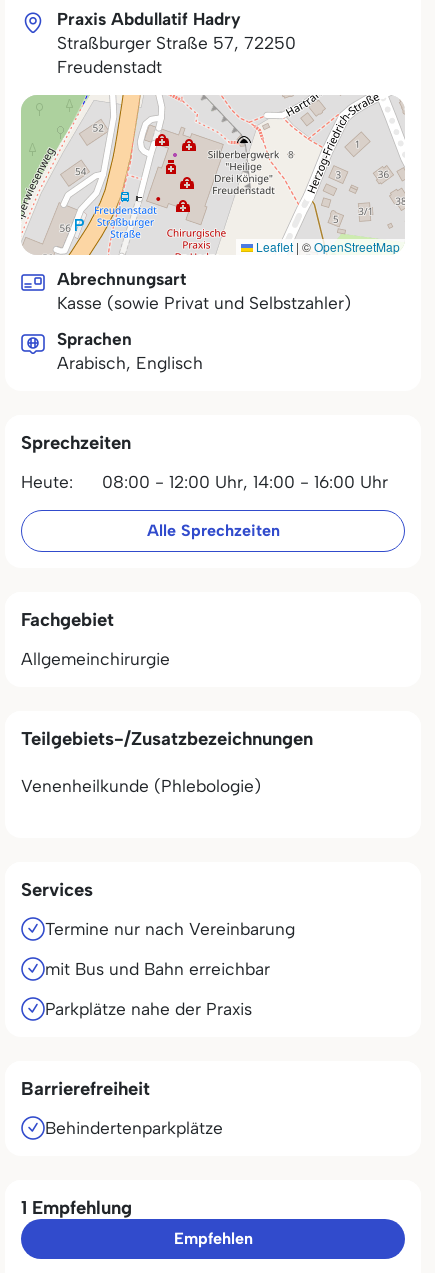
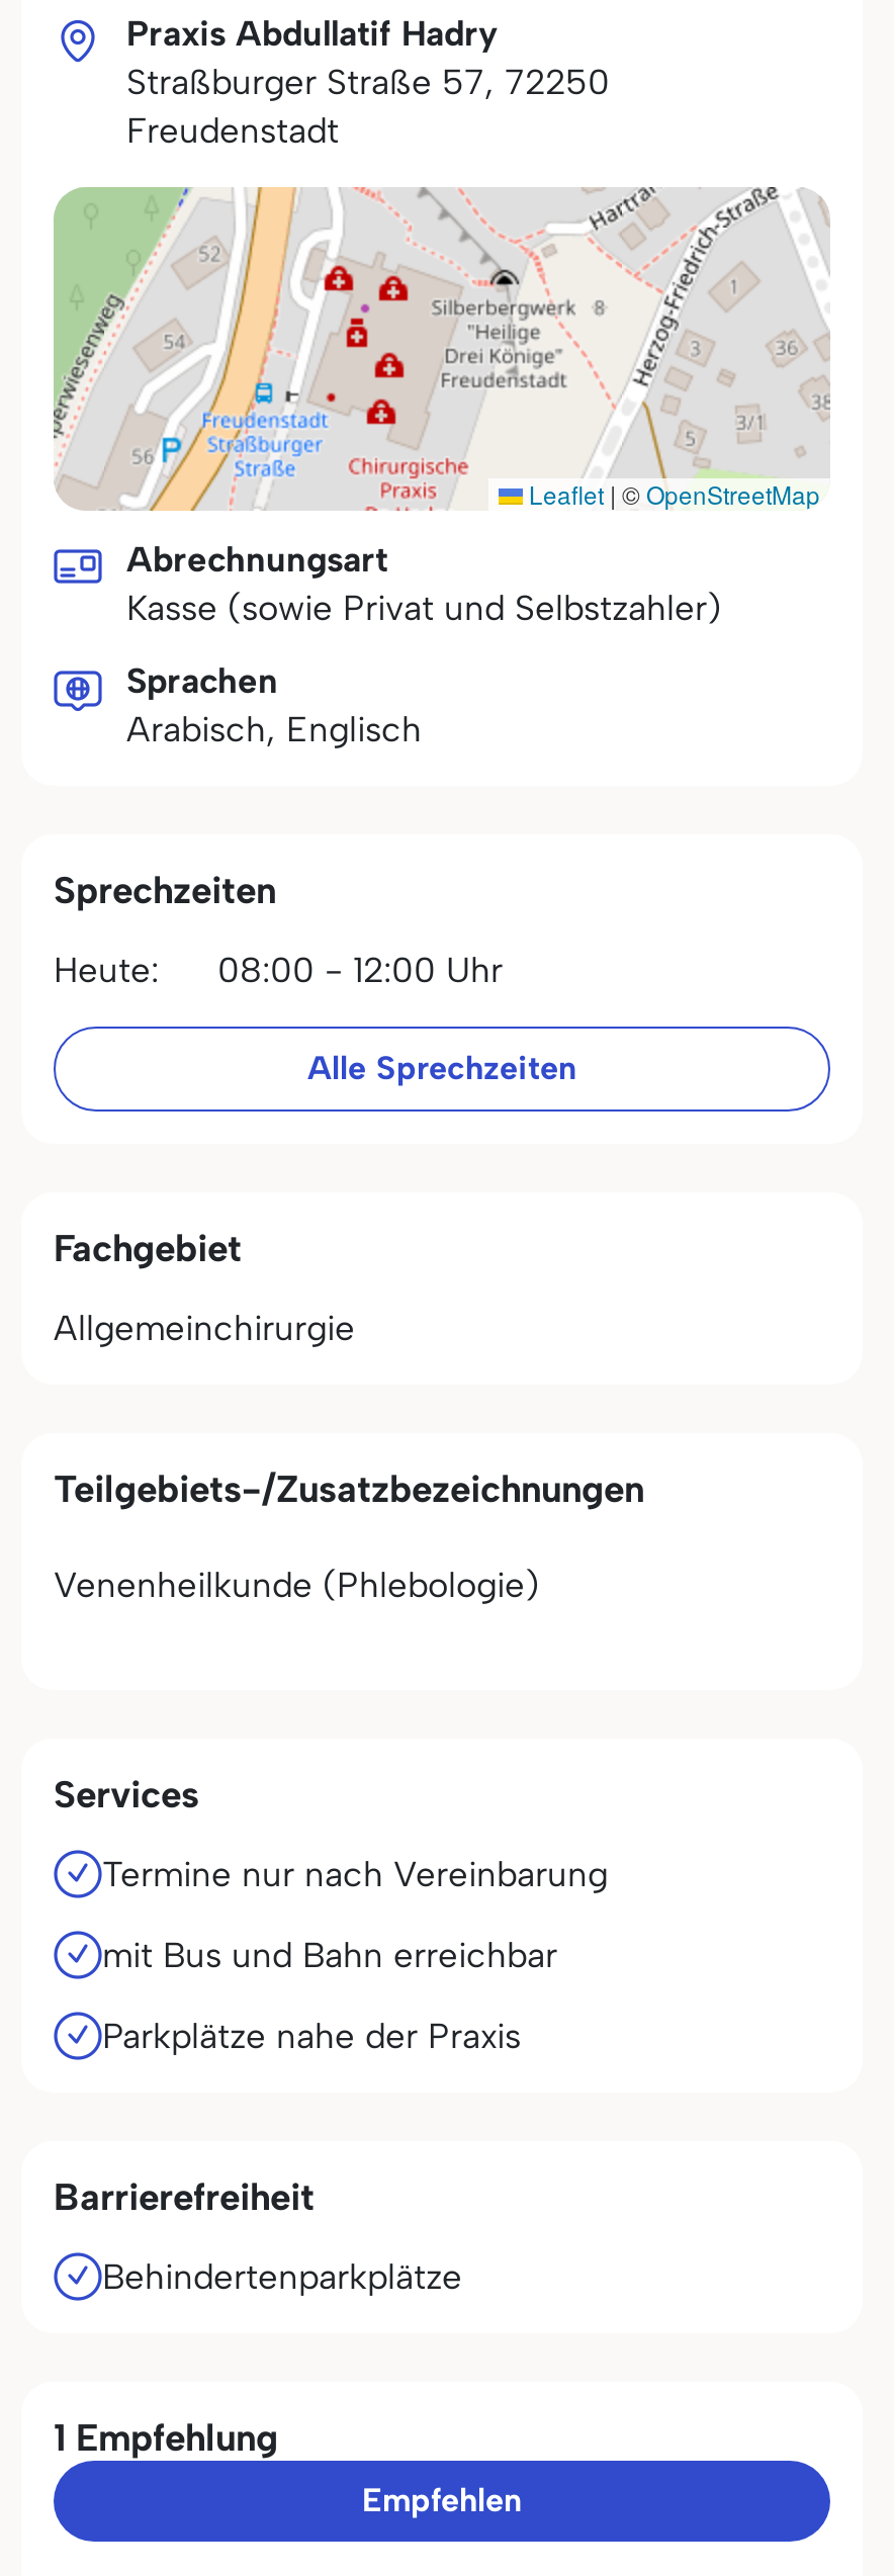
- Heute: 08:00 - 12:00 Uhr, 14:00 - 16:00 Uhr
+ Heute: 08:00 - 12:00 Uhr
